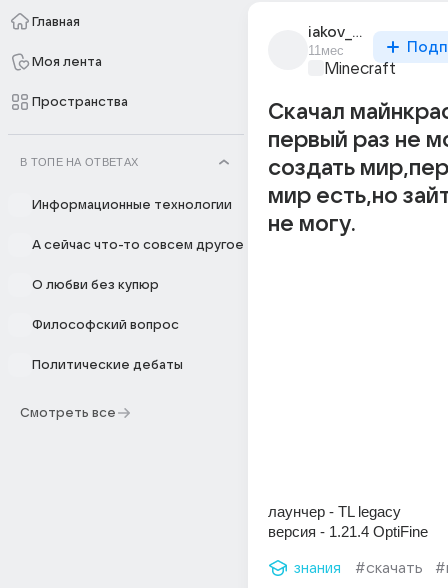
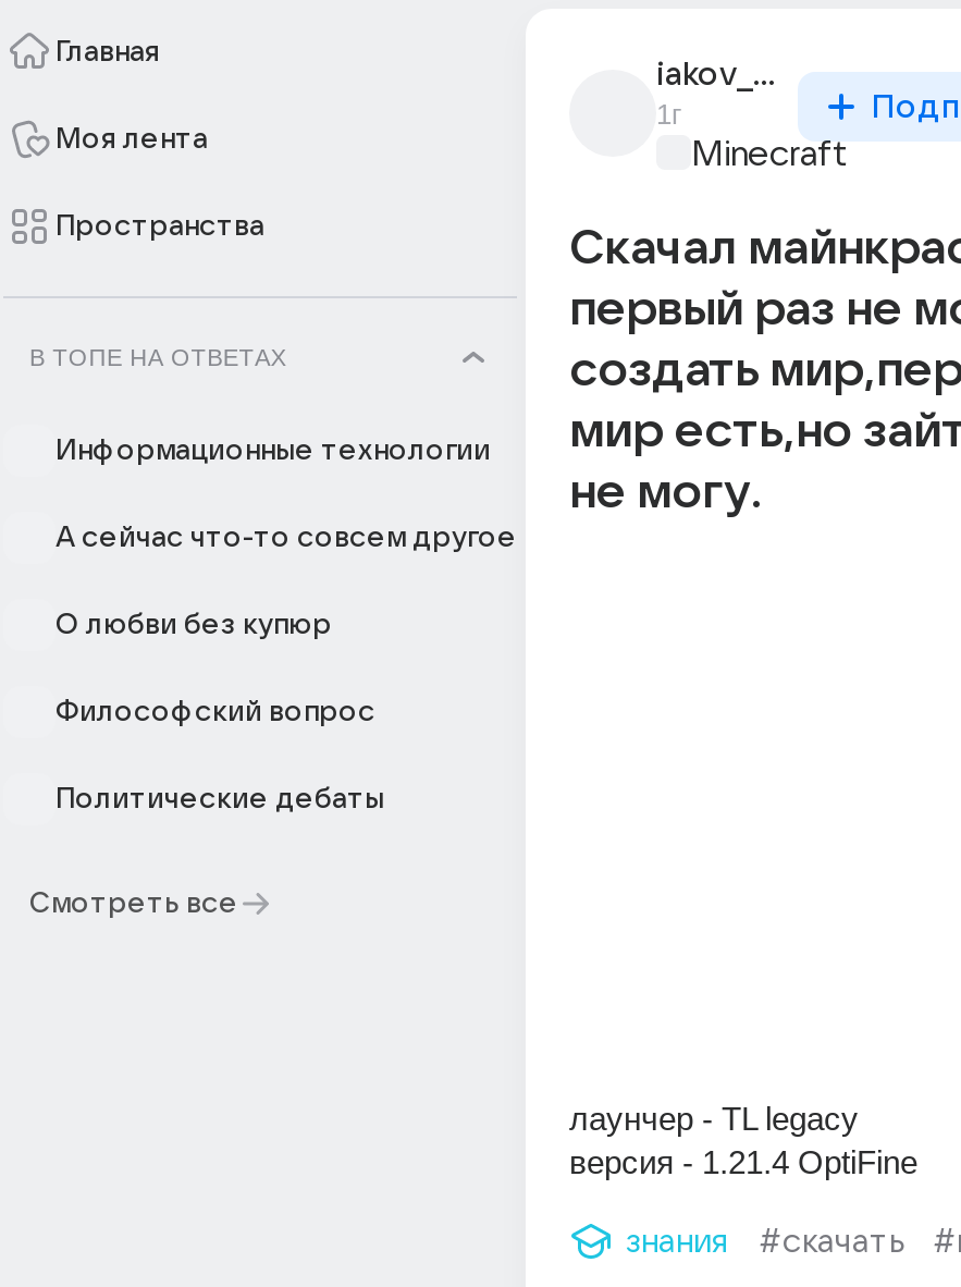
- 11мес
+ 1г
